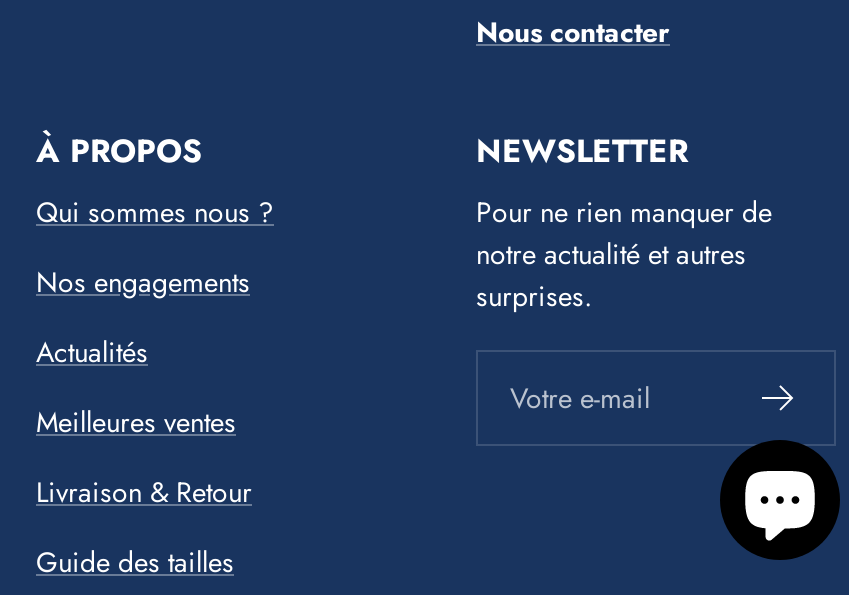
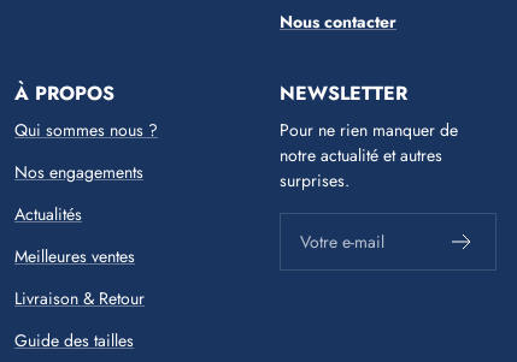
- [image]
